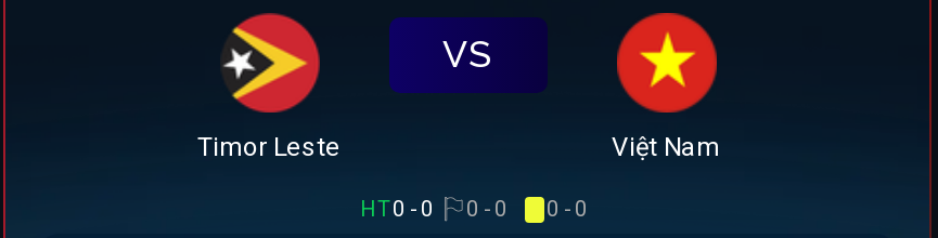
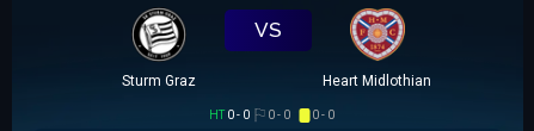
- [image]
- Timor Leste
+ [image]
+ Sturm Graz

- [image]
- Việt Nam
+ [image]
+ Heart Midlothian
